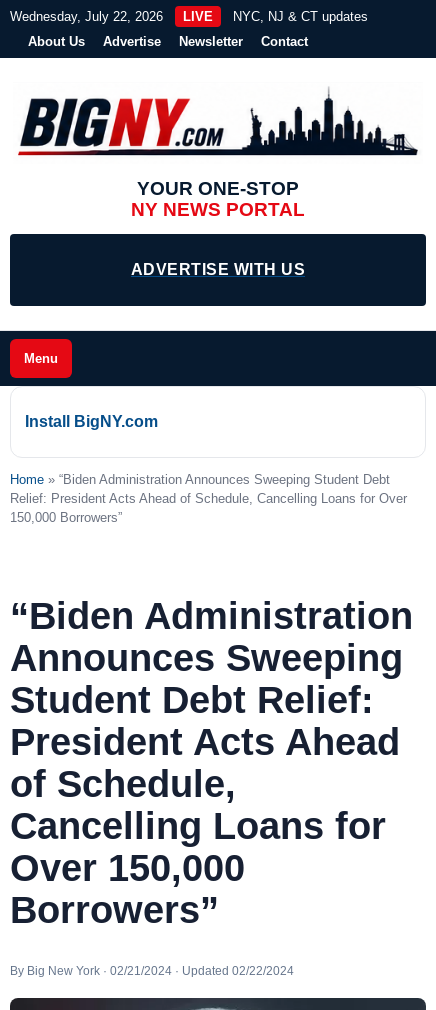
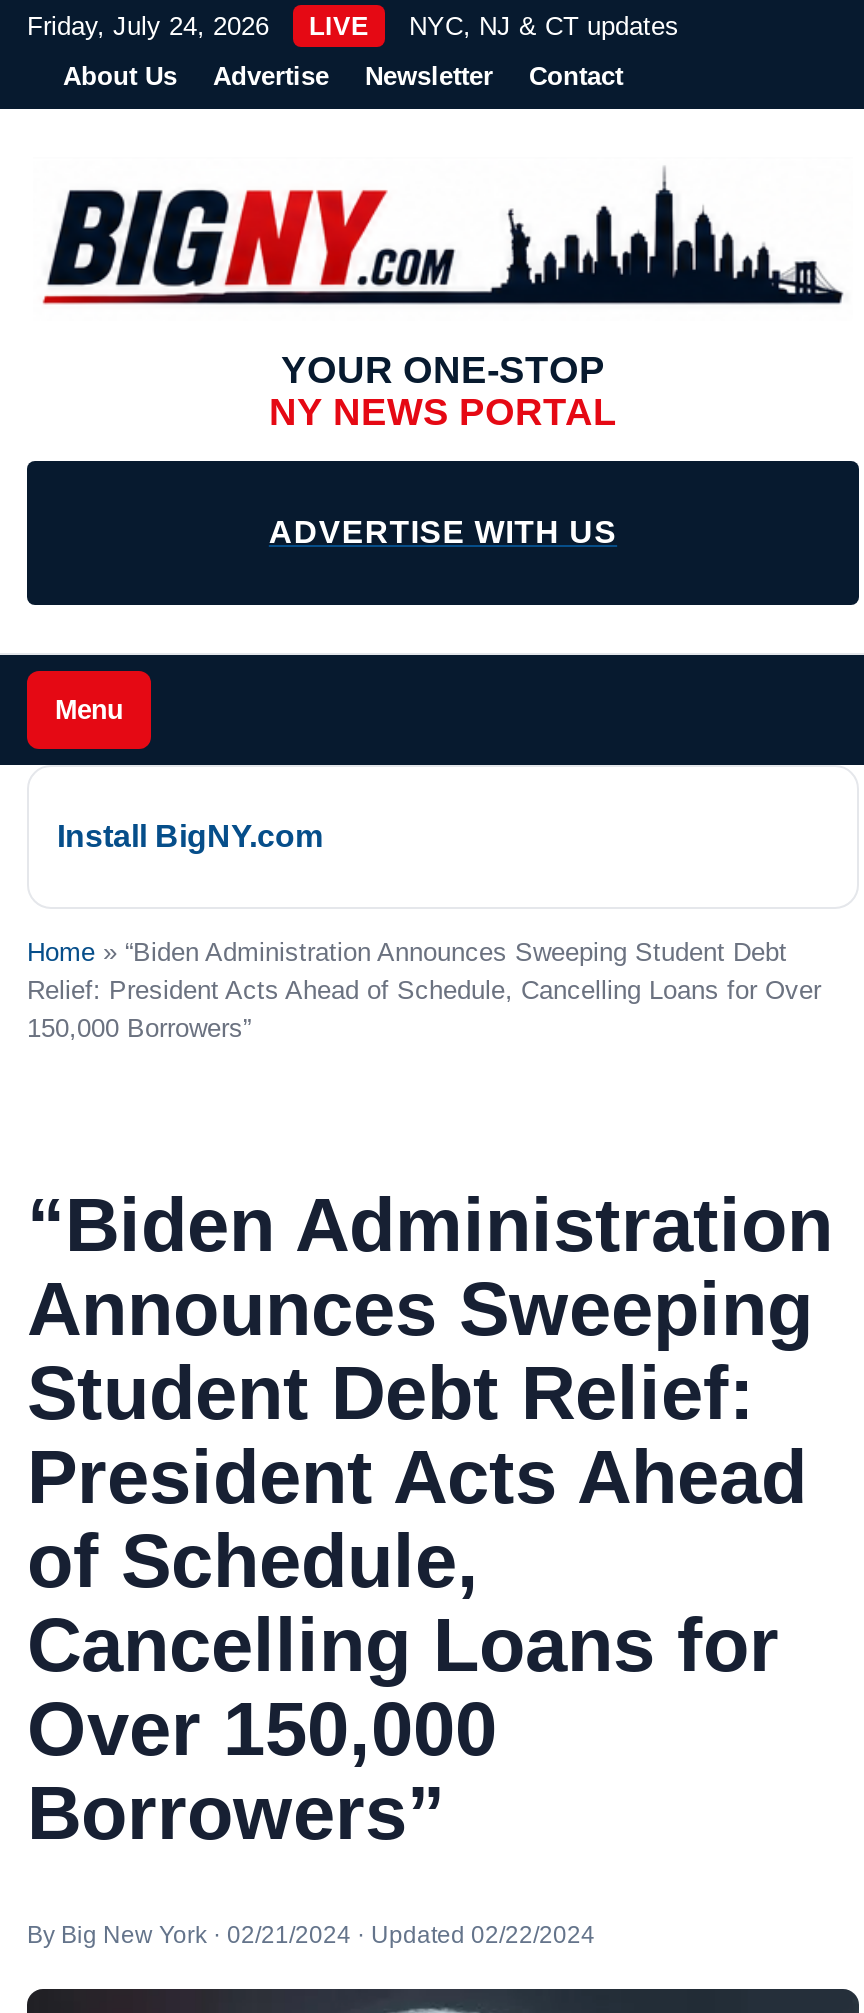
- Wednesday, July 22, 2026
+ Friday, July 24, 2026
